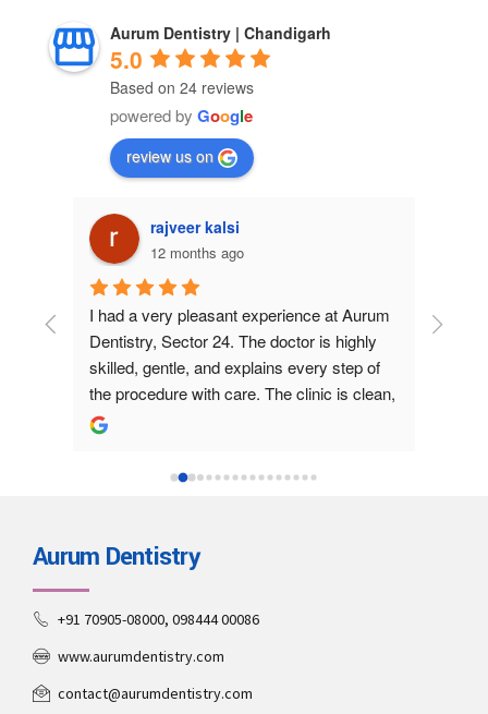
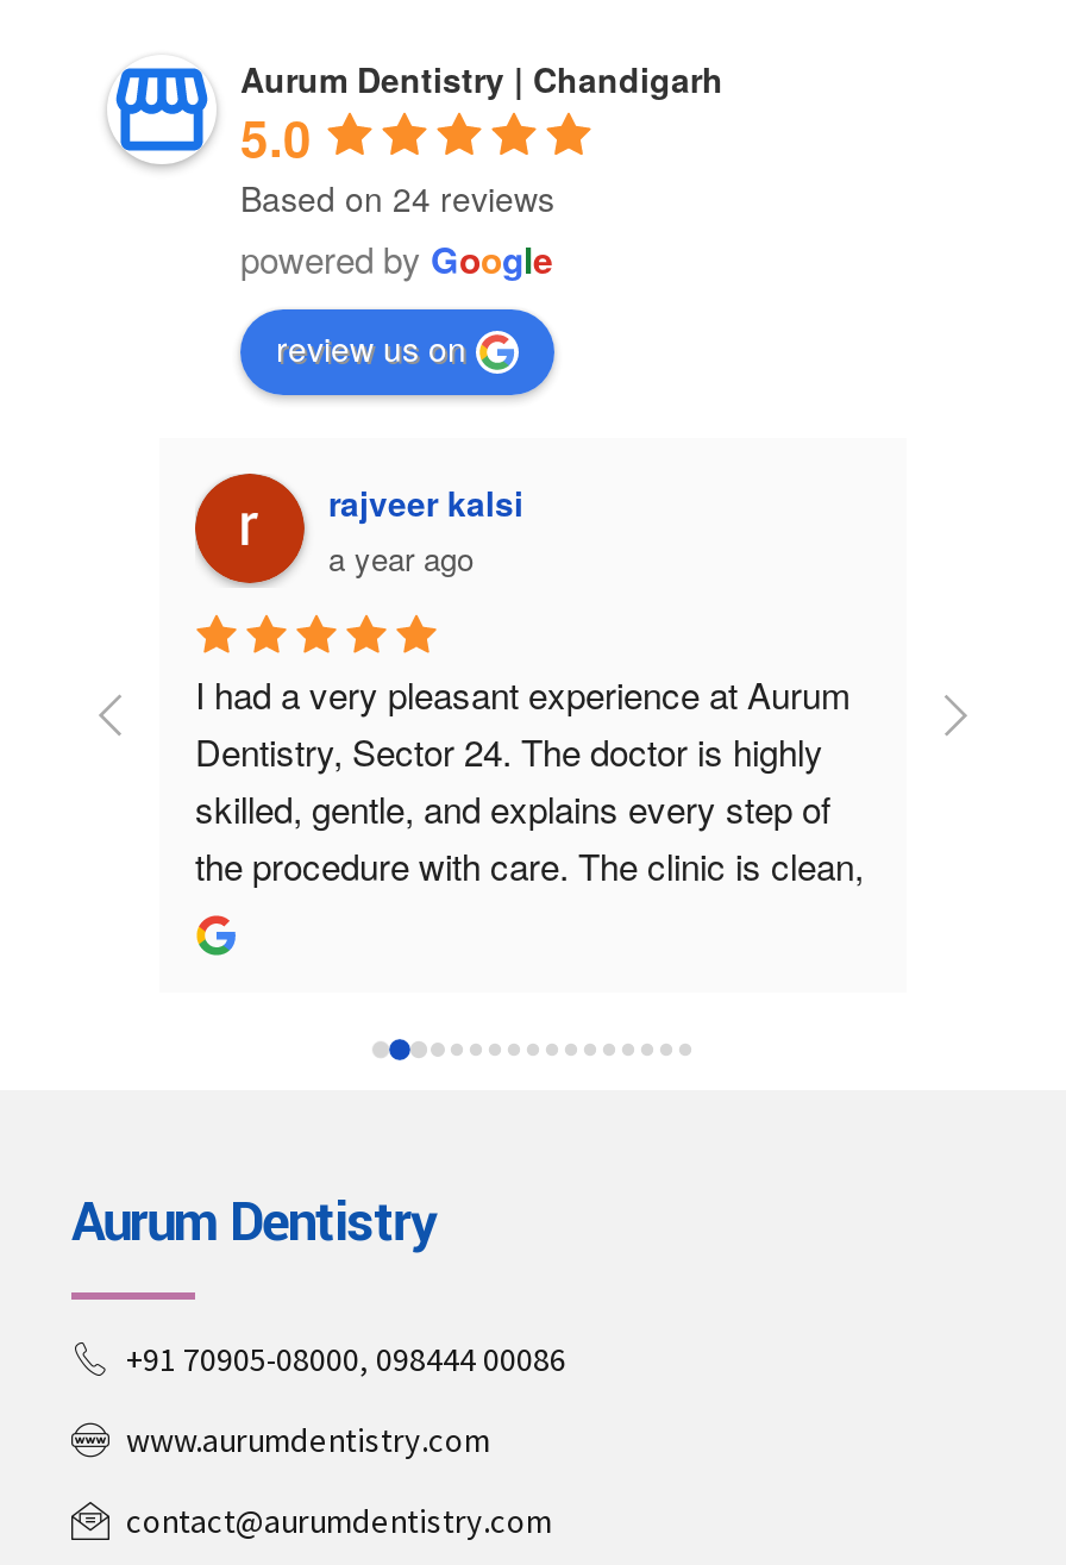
- 12 months ago
+ a year ago
